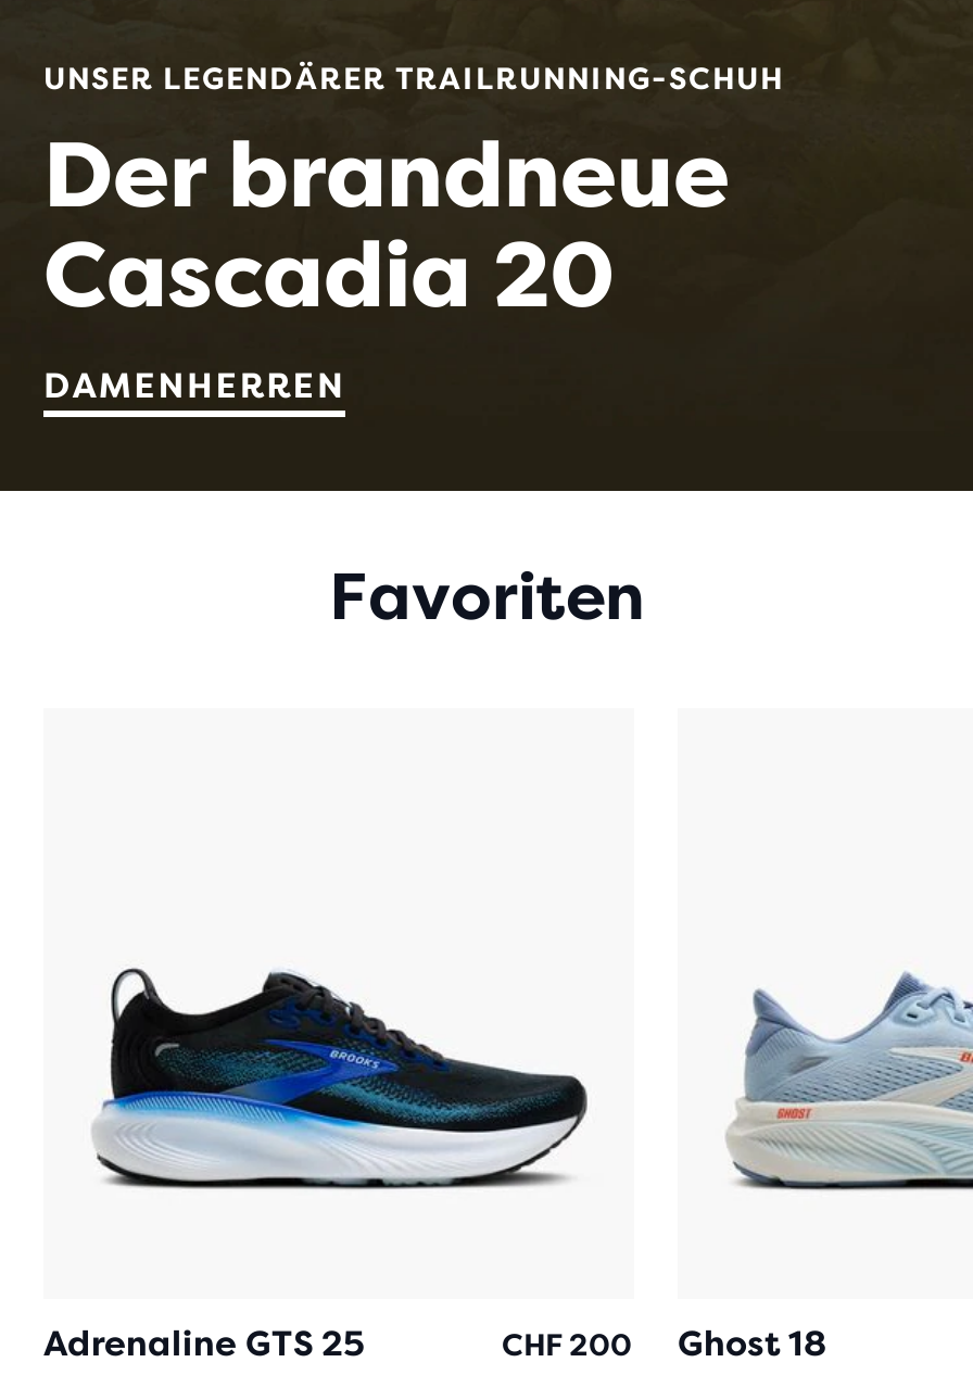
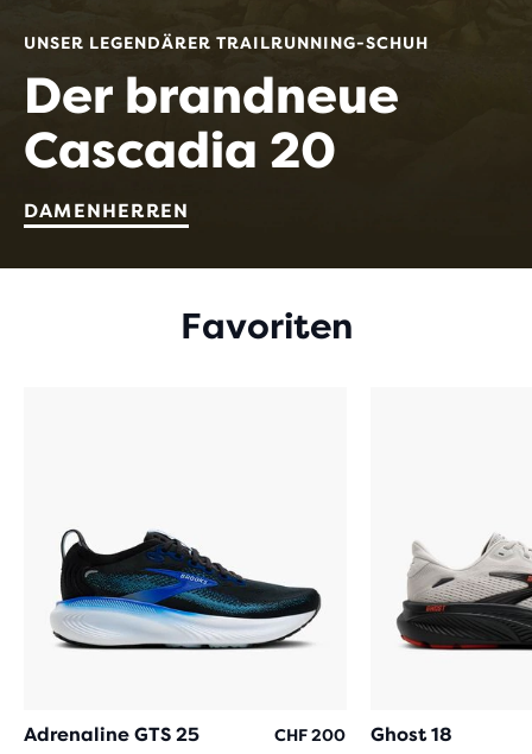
- [image]
+ [image]
